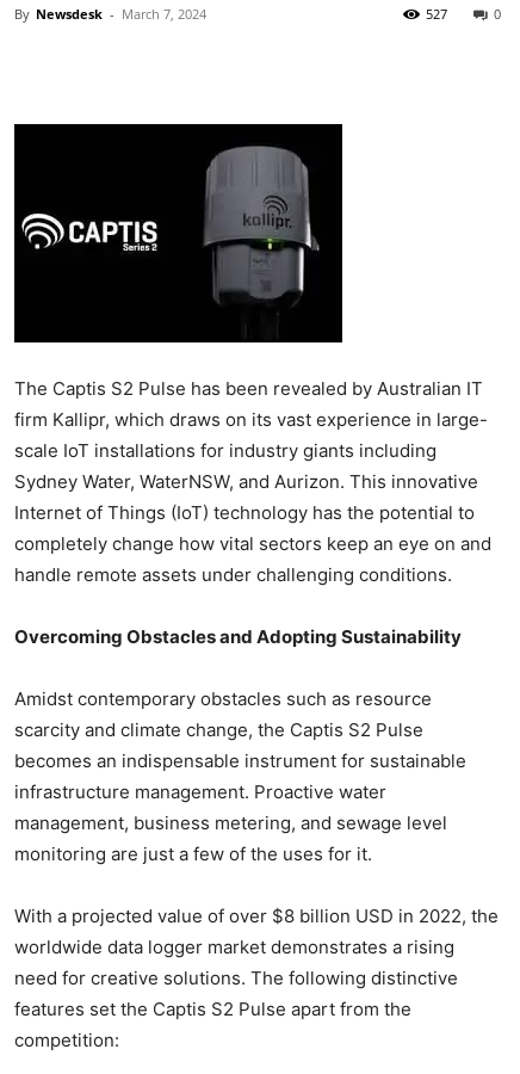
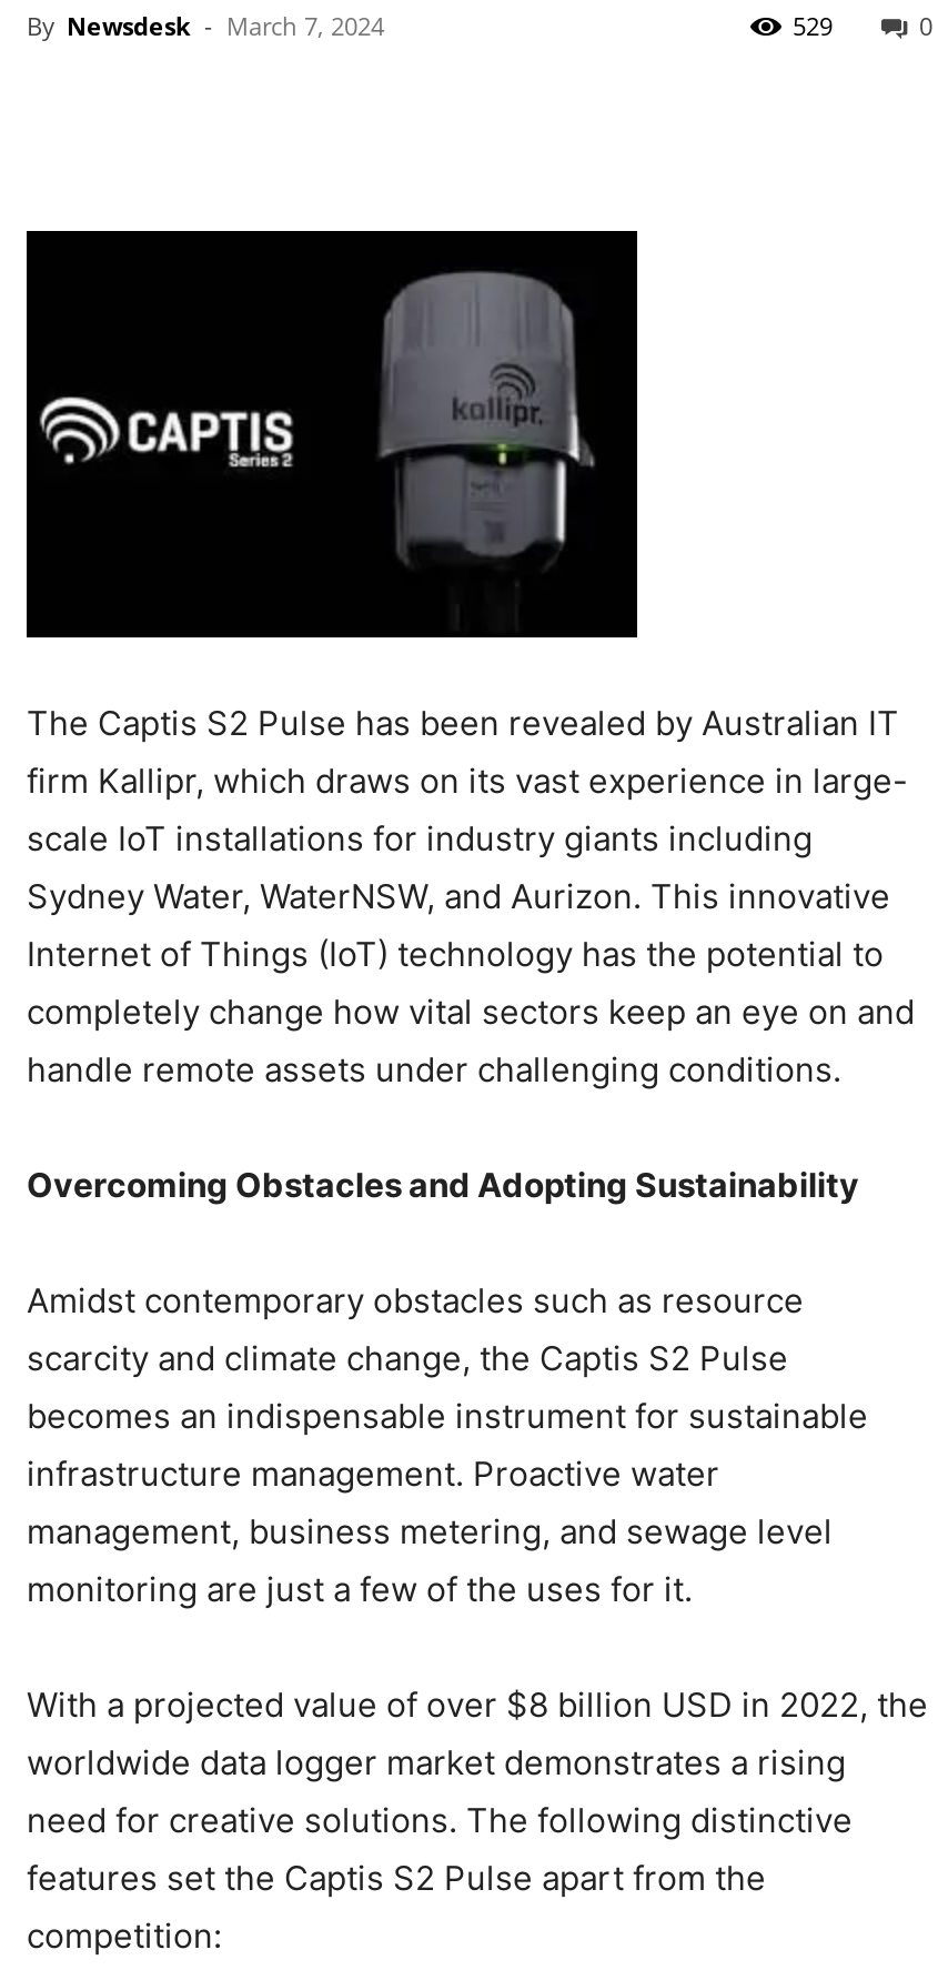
- 527
+ 529
